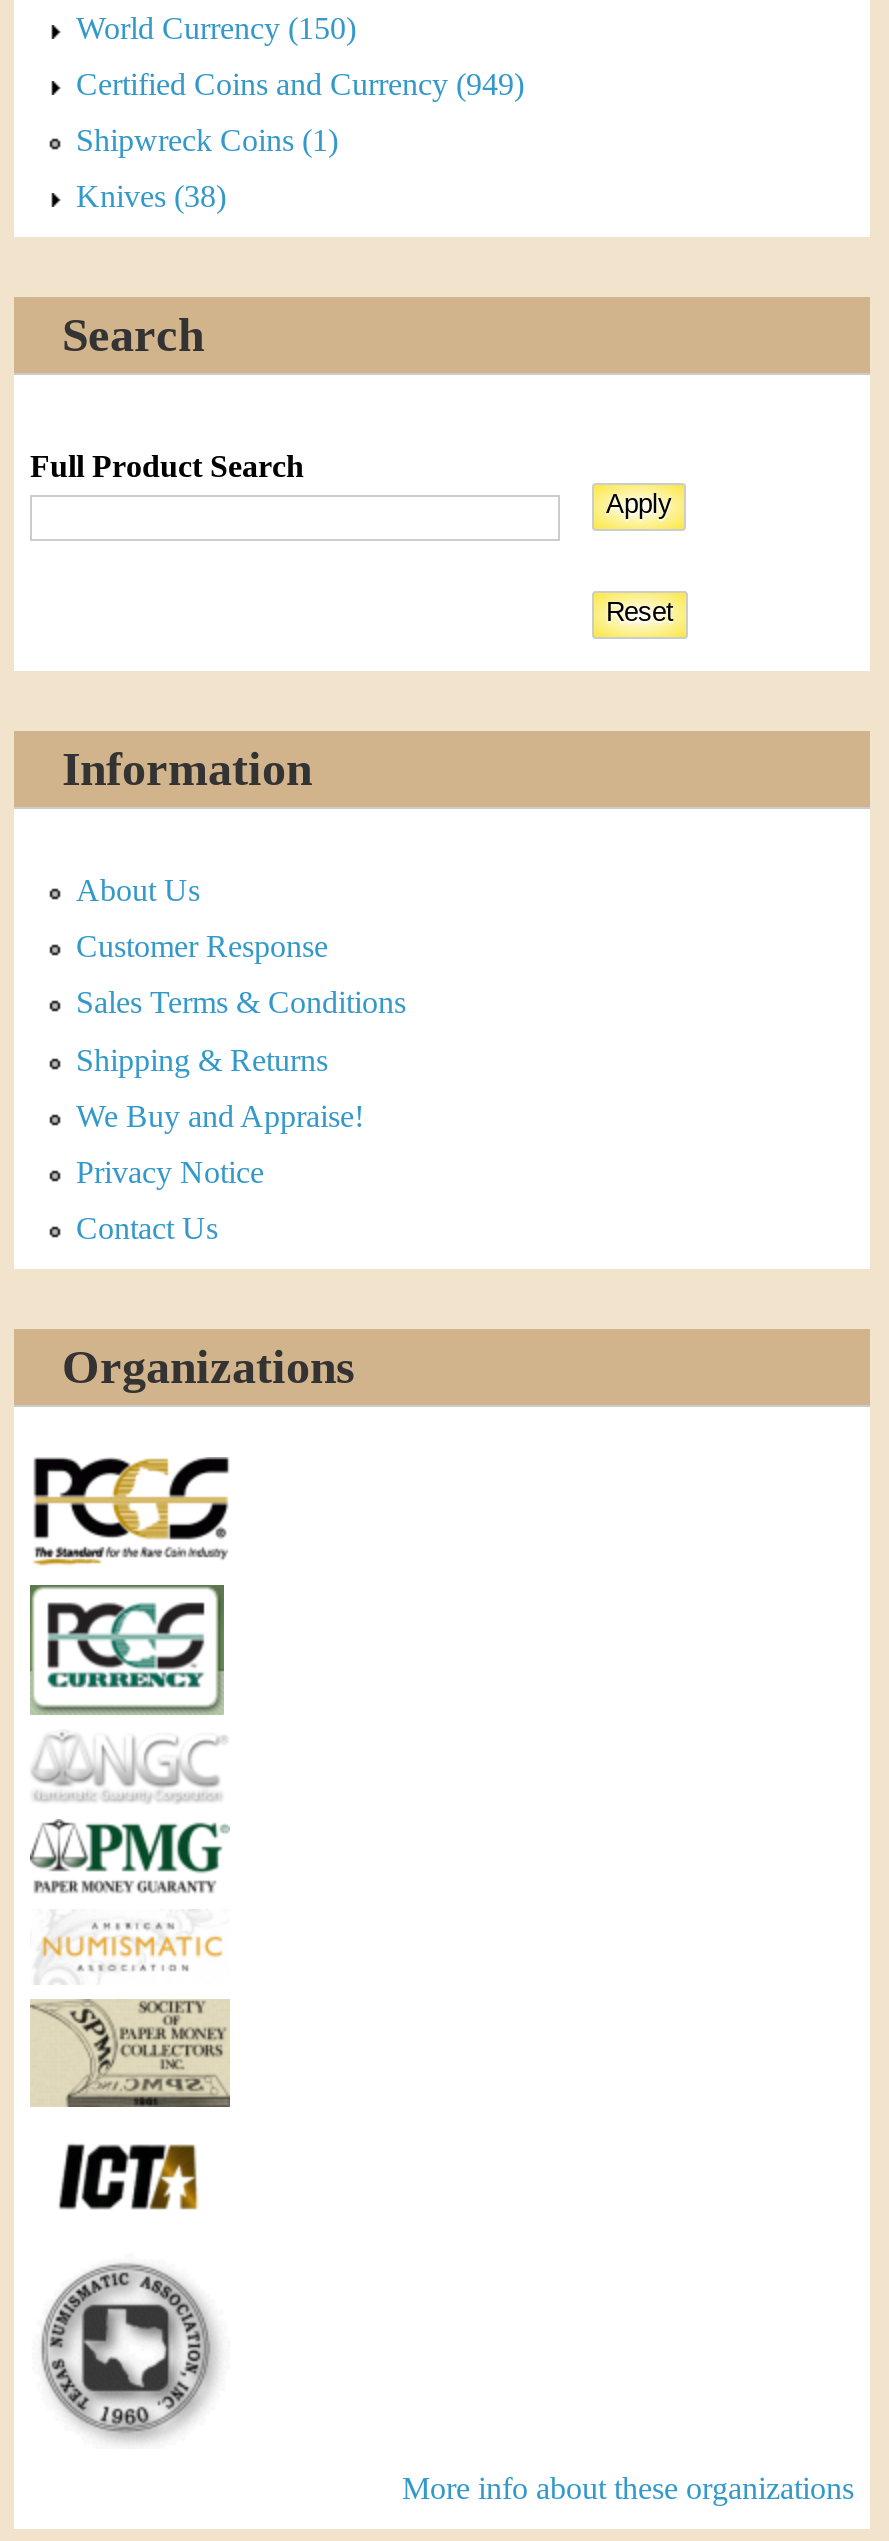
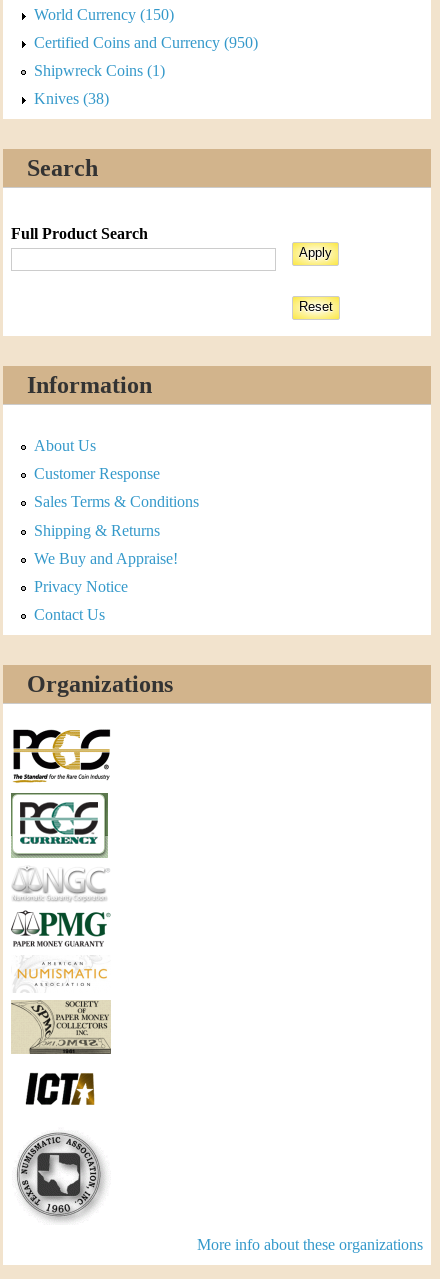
- Certified Coins and Currency (949)
+ Certified Coins and Currency (950)
